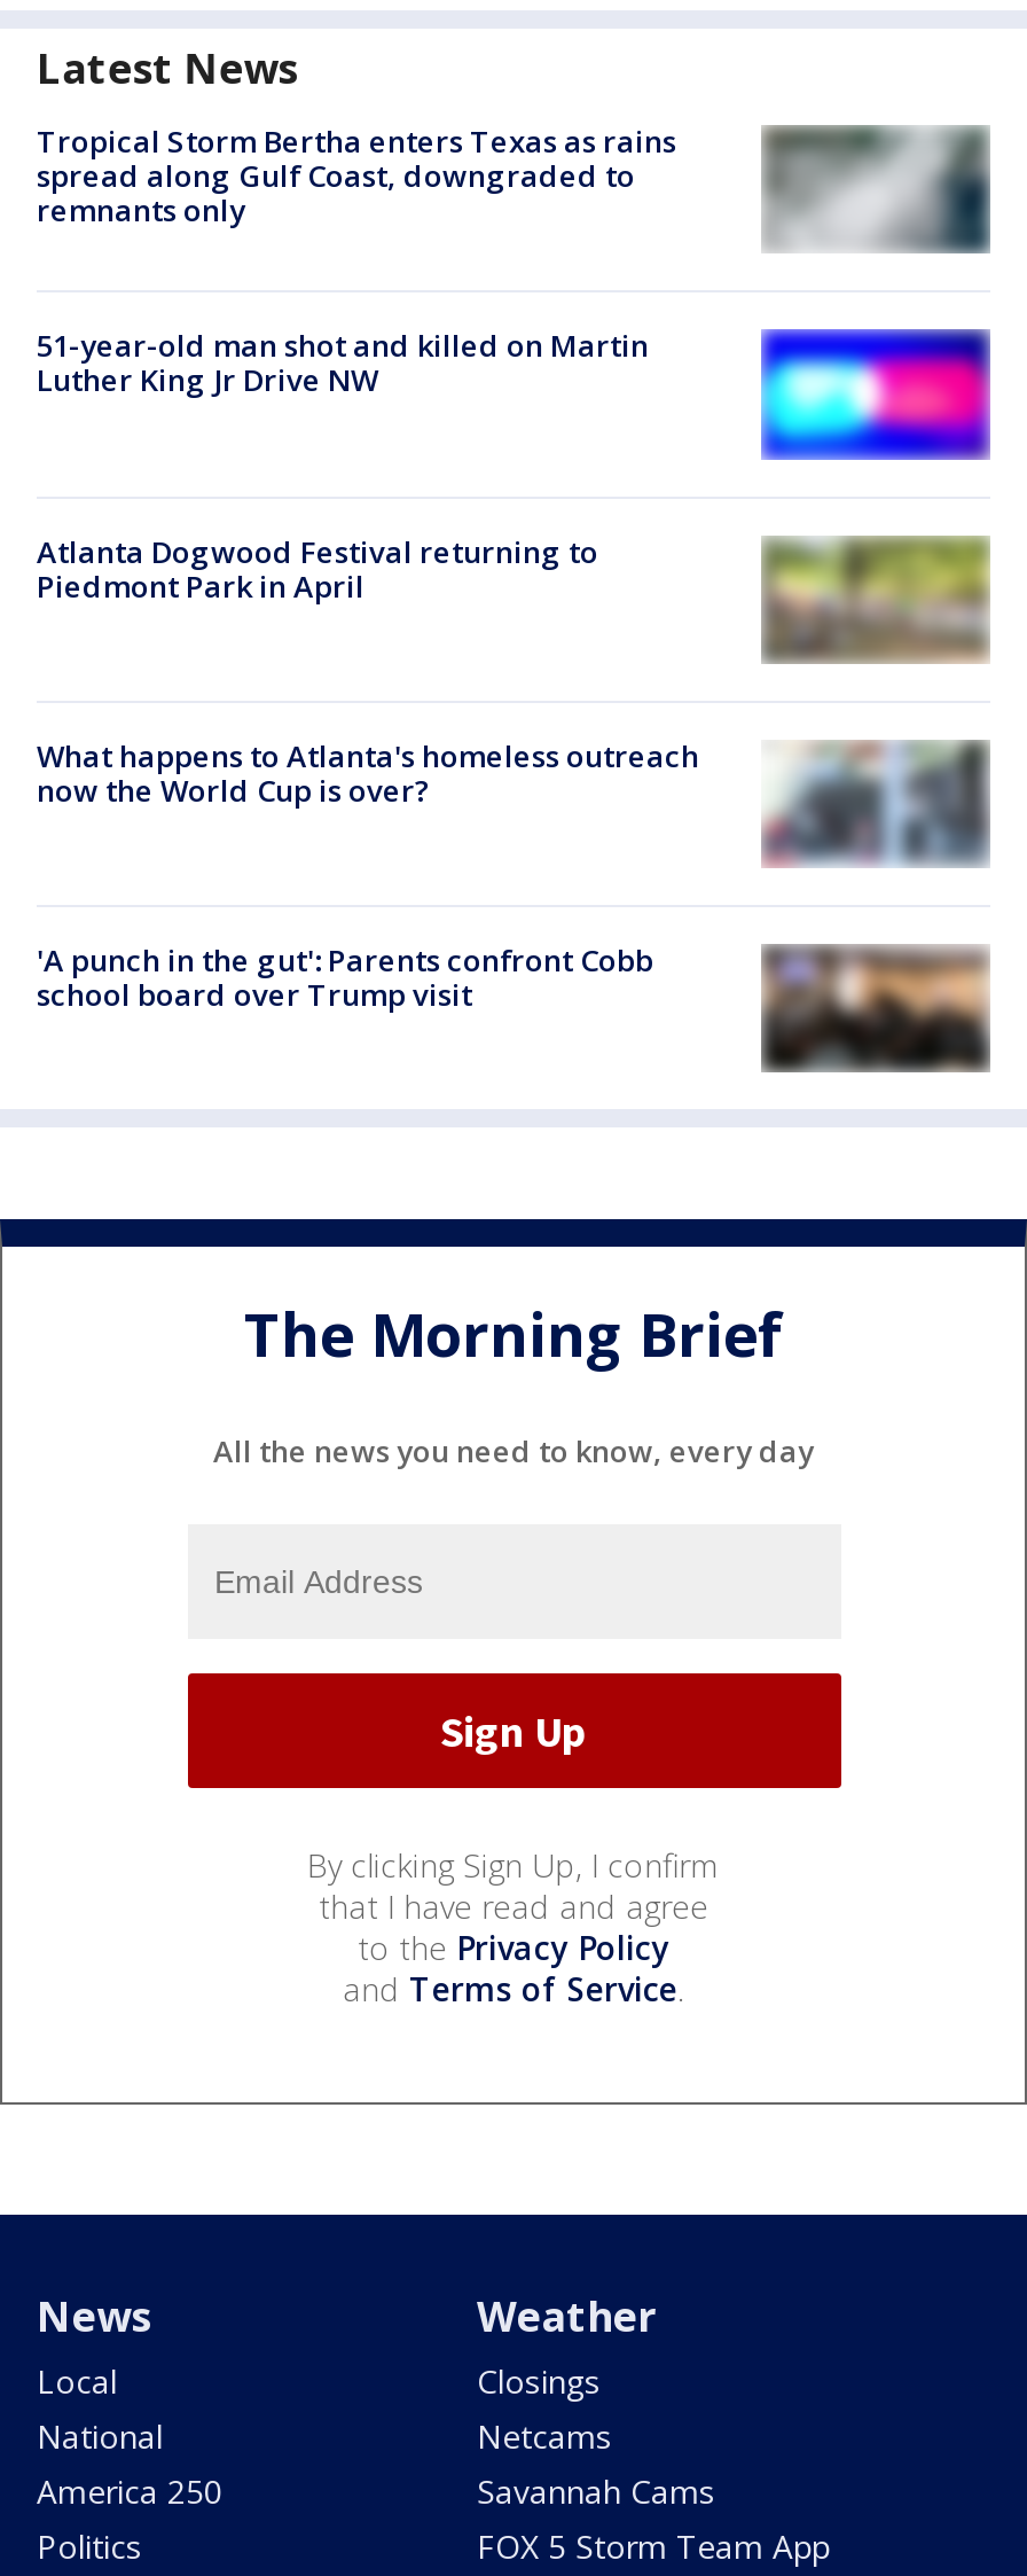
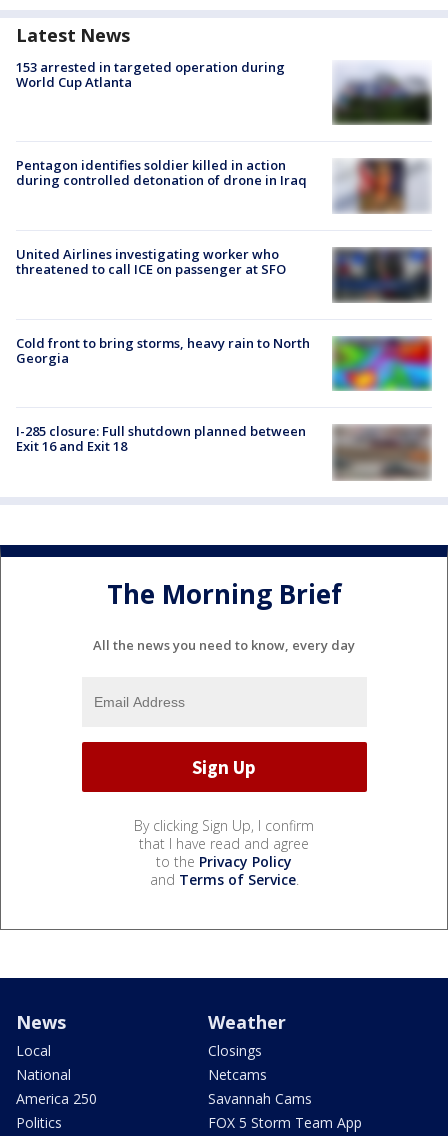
- Tropical Storm Bertha enters Texas as rains
- spread along Gulf Coast, downgraded to
- remnants only
+ 153 arrested in targeted operation during
+ World Cup Atlanta

- [image]
+ [image]

- 51-year-old man shot and killed on Martin
- Luther King Jr Drive NW
+ Pentagon identifies soldier killed in action
+ during controlled detonation of drone in Iraq

- [image]
+ [image]

- Atlanta Dogwood Festival returning to
- Piedmont Park in April
+ United Airlines investigating worker who
+ threatened to call ICE on passenger at SFO

- [image]
+ [image]

- [image]
- What happens to Atlanta's homeless outreach
- now the World Cup is over?
+ [image]
+ Cold front to bring storms, heavy rain to North
+ Georgia

- 'A punch in the gut': Parents confront Cobb
- school board over Trump visit
+ I-285 closure: Full shutdown planned between
+ Exit 16 and Exit 18

- [image]
+ [image]
